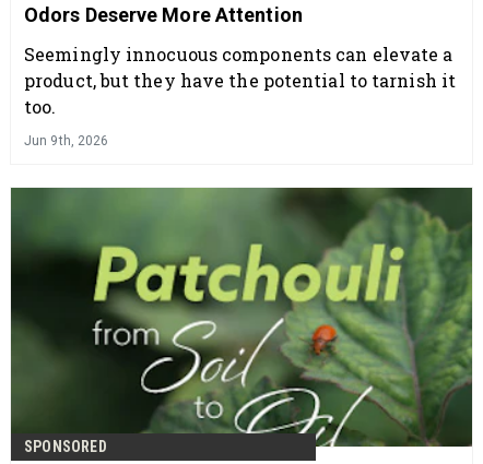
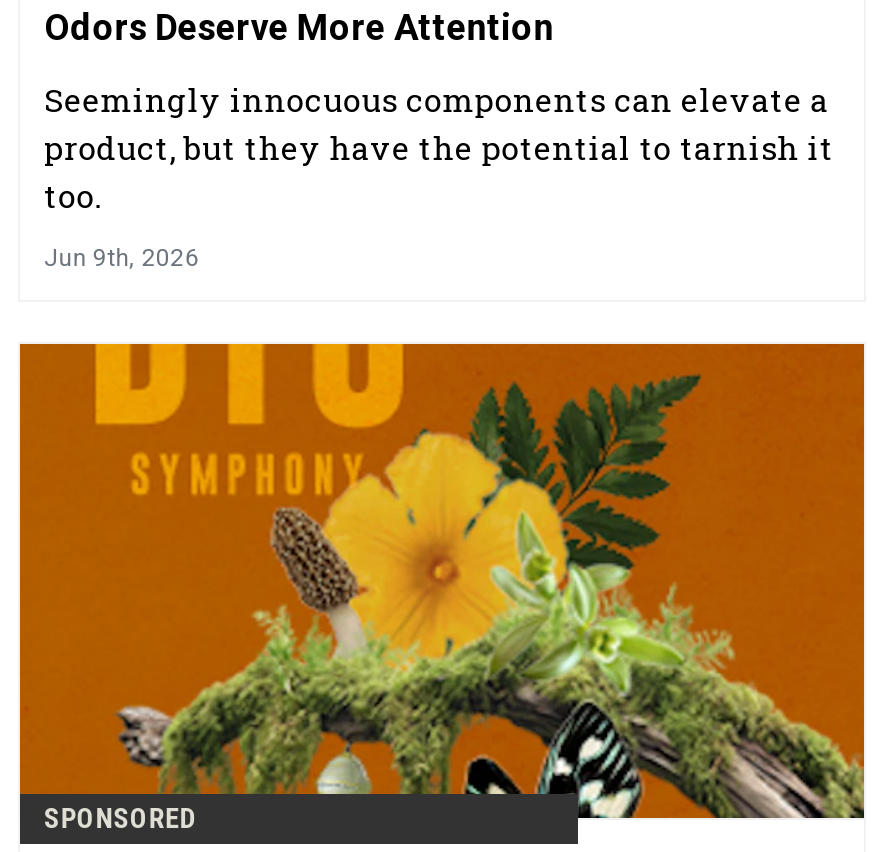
- [image]
+ [image]
